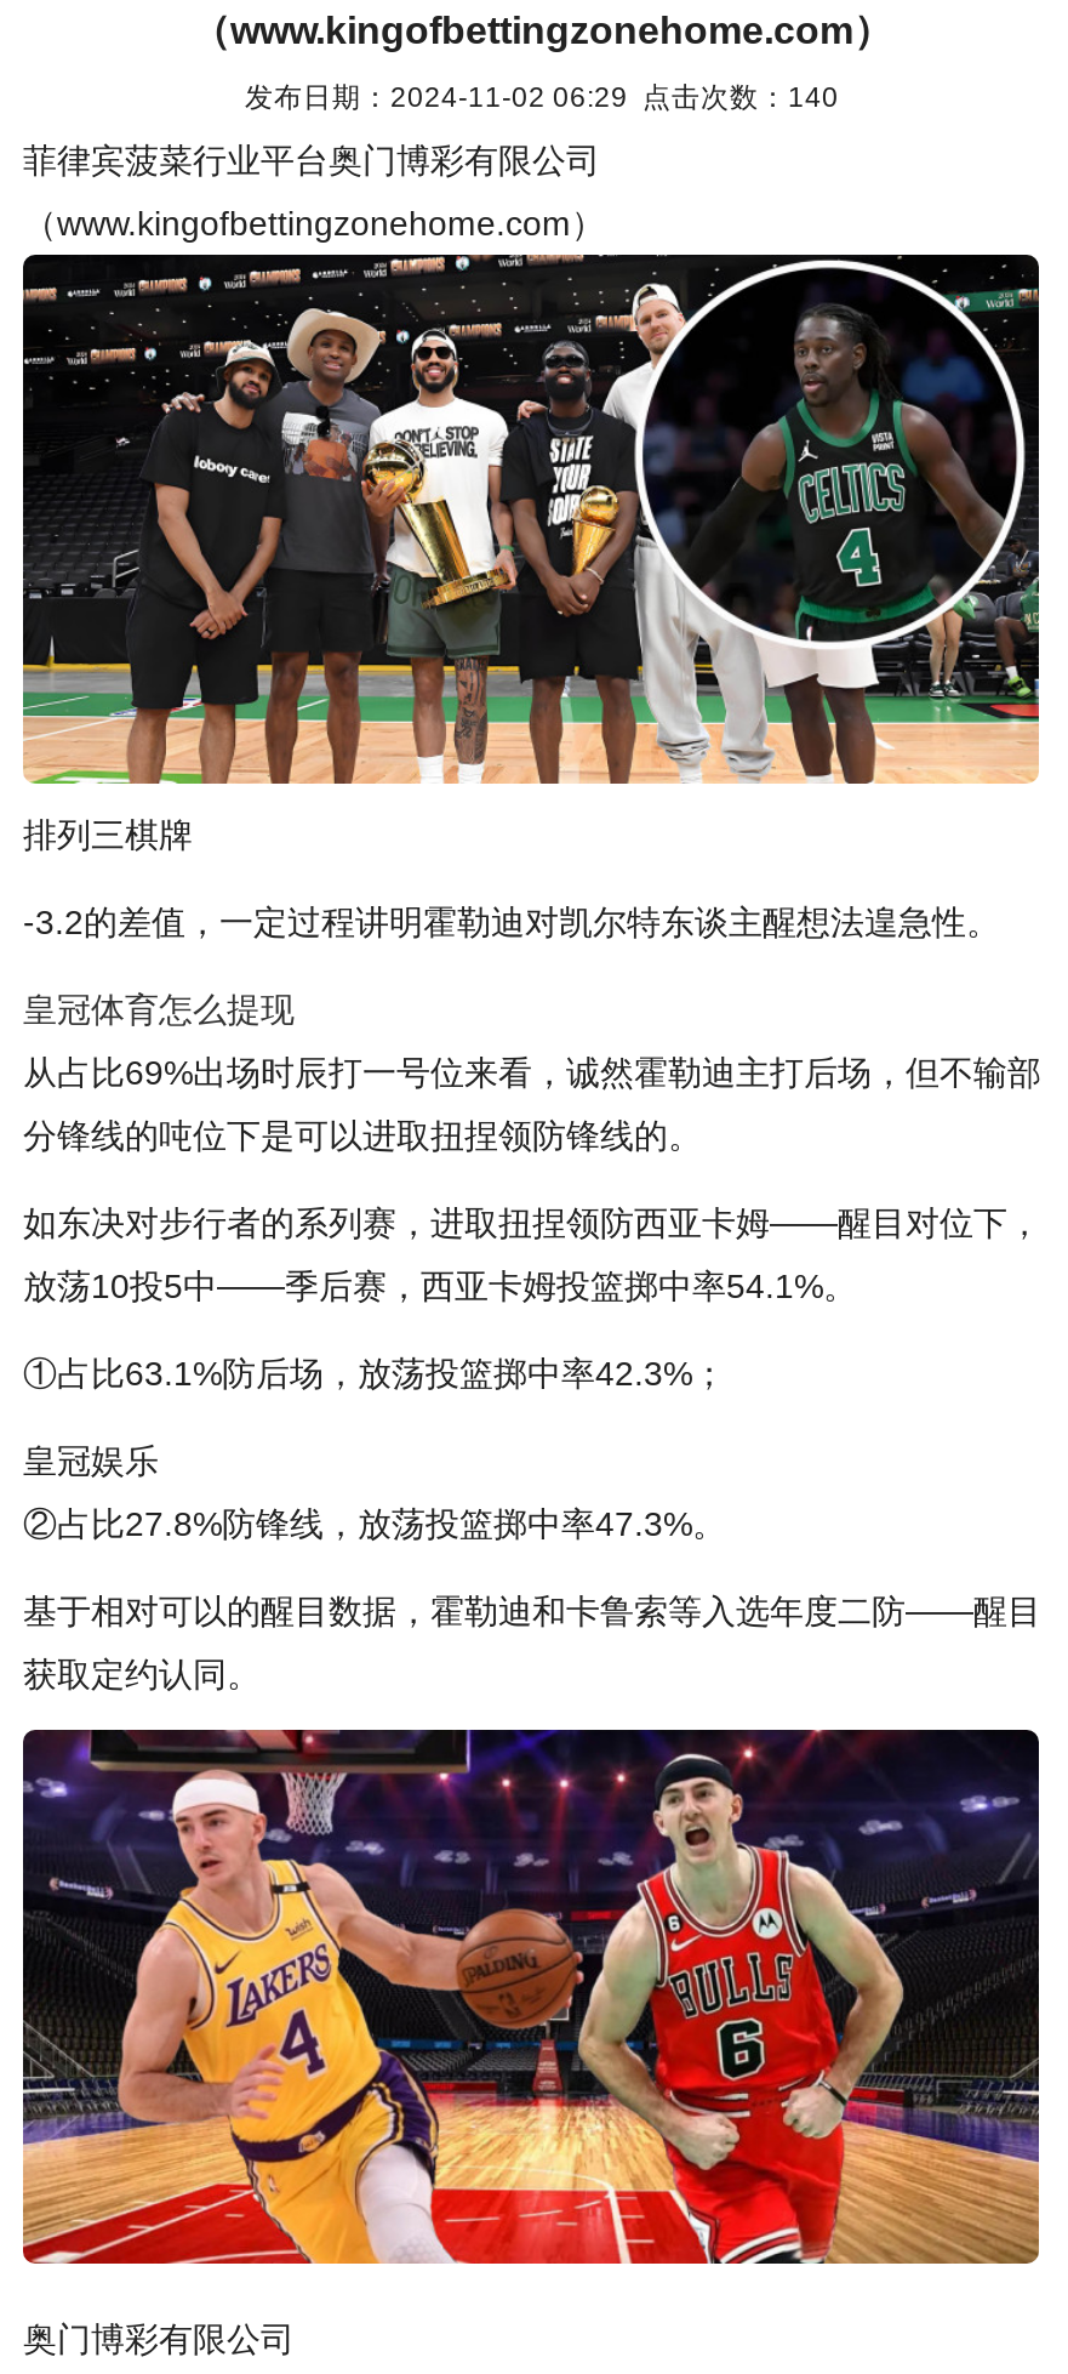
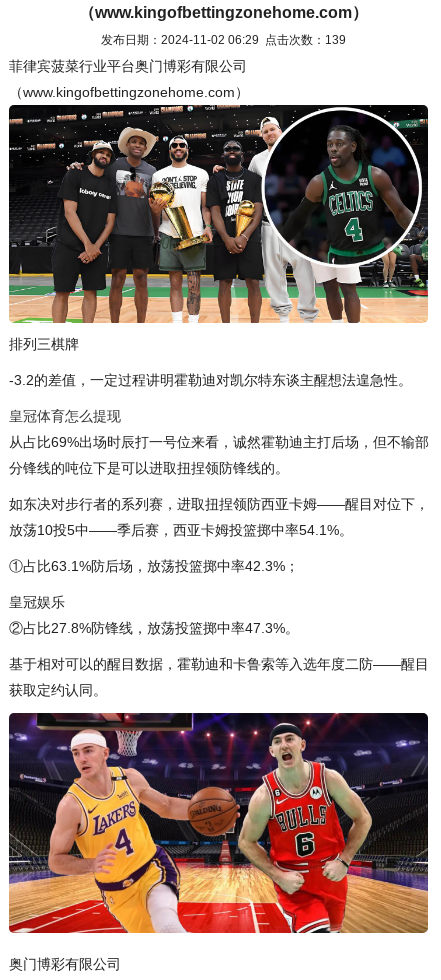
- 发布日期：2024-11-02 06:29 点击次数：140
+ 发布日期：2024-11-02 06:29 点击次数：139
